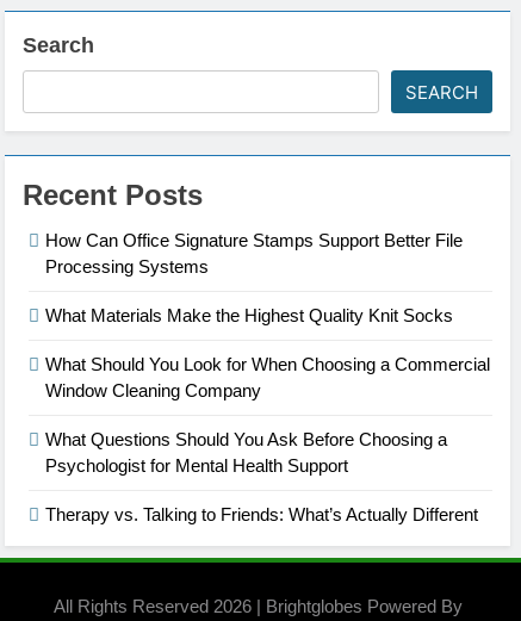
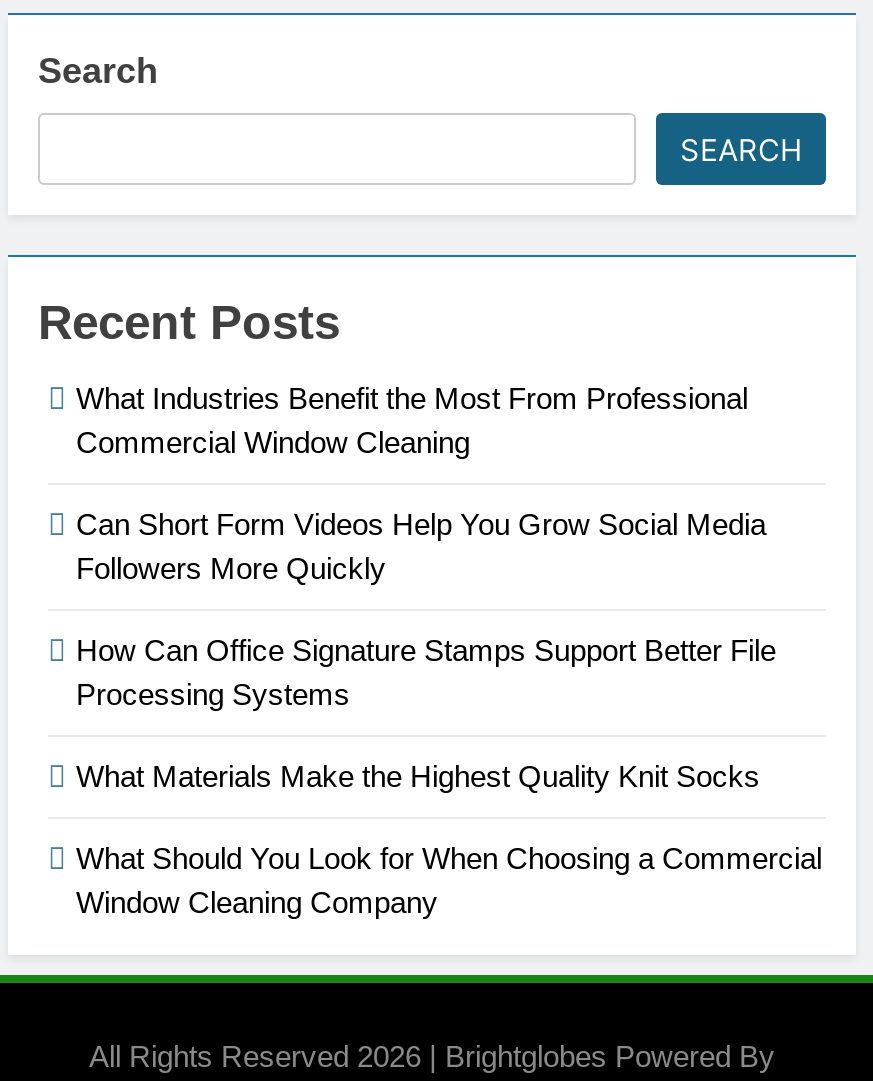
+ What Industries Benefit the Most From Professional
+ Commercial Window Cleaning
+ Can Short Form Videos Help You Grow Social Media
+ Followers More Quickly

moved down: How Can Office Signature Stamps Support Better File | Processing Systems | What Materials Make the Highest Quality Knit Socks | What Should You Look for When Choosing a Commercial | Window Cleaning Company

- What Questions Should You Ask Before Choosing a
- Psychologist for Mental Health Support
- Therapy vs. Talking to Friends: What’s Actually Different
